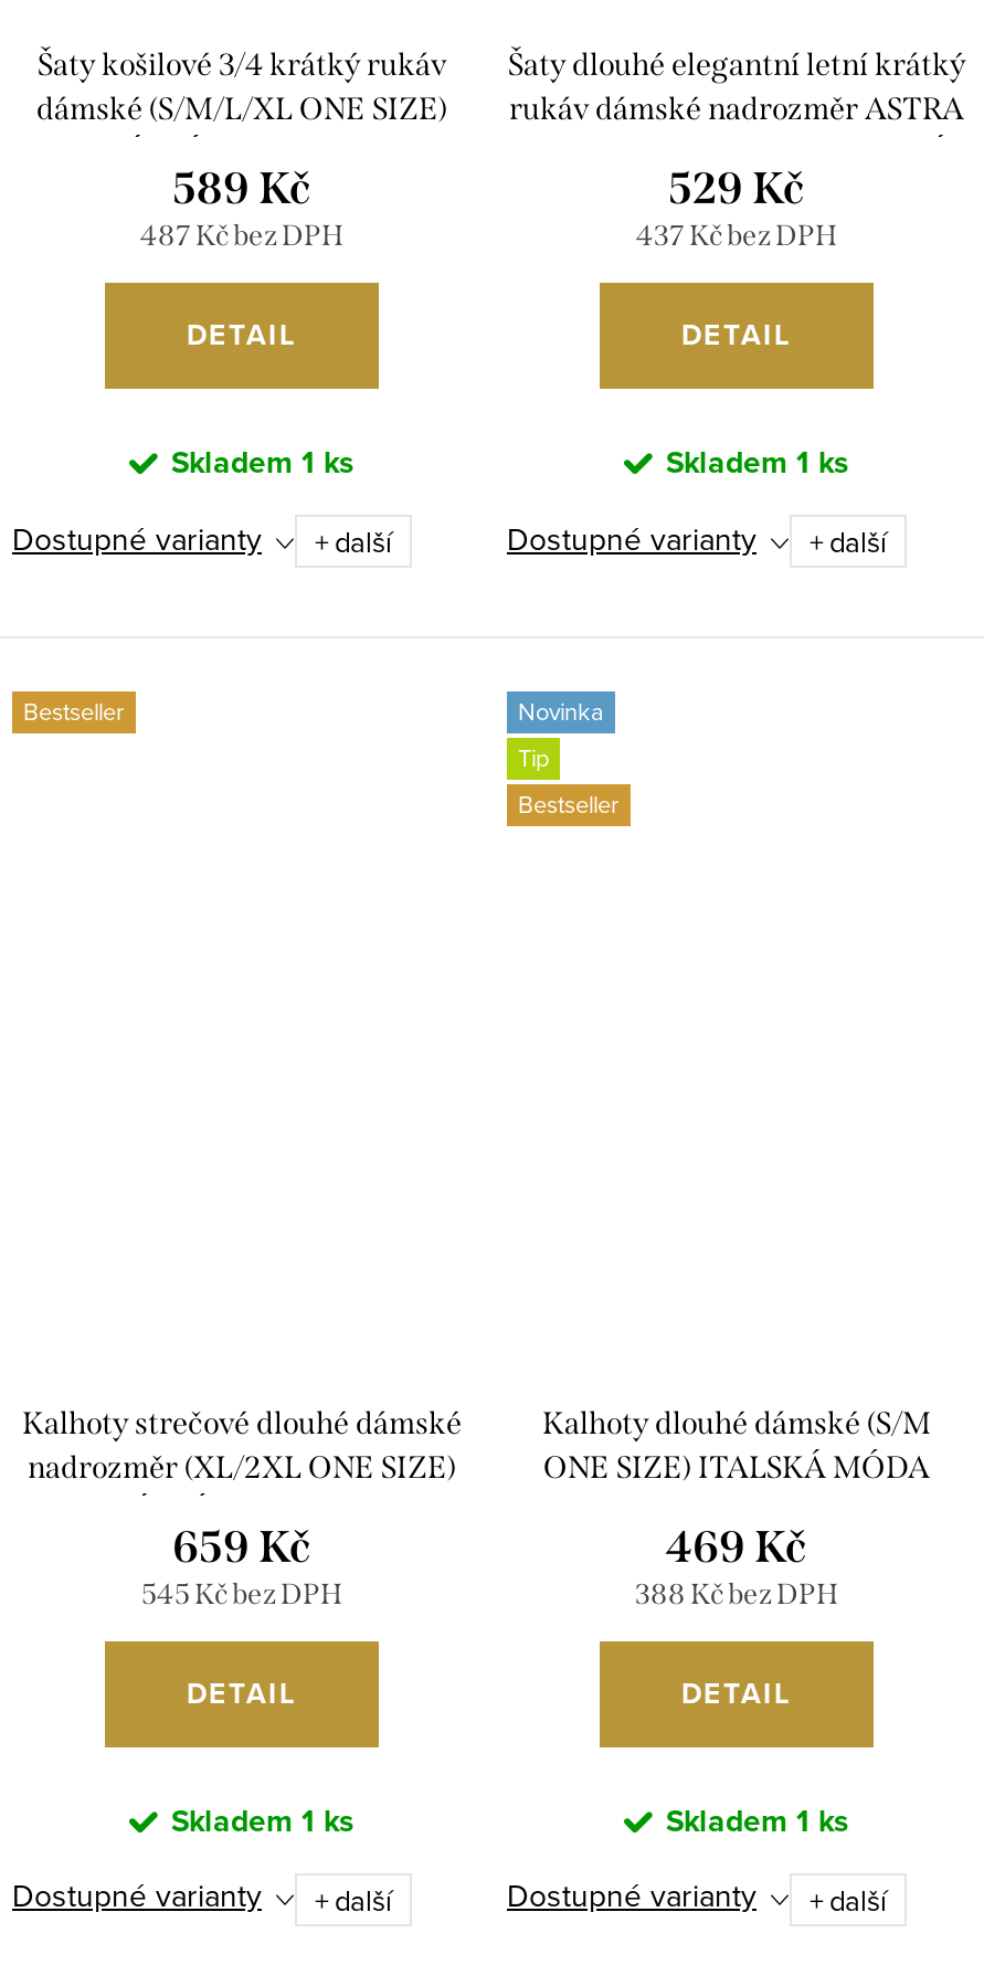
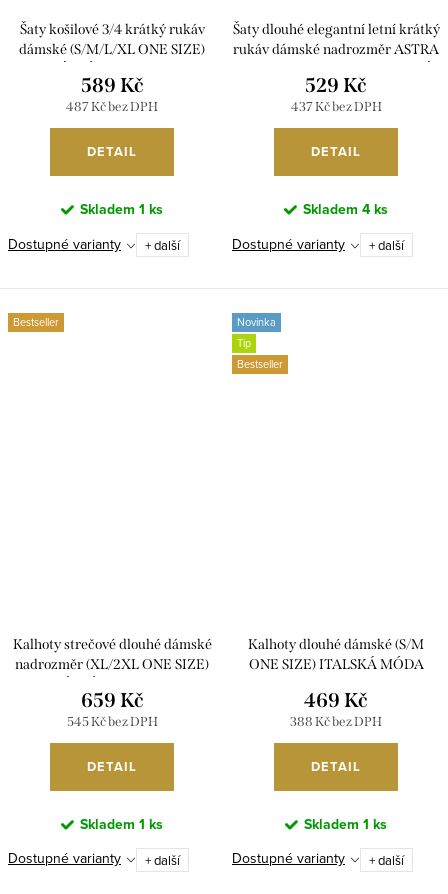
- Skladem 1 ks
+ Skladem 4 ks
